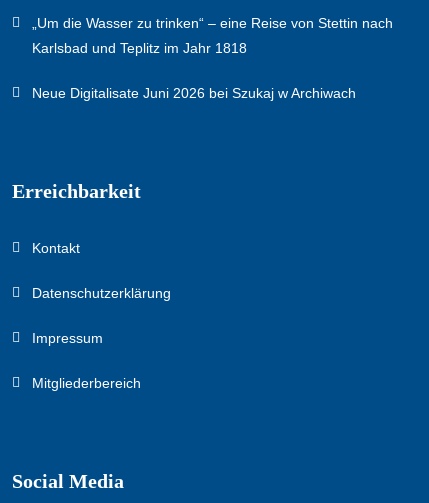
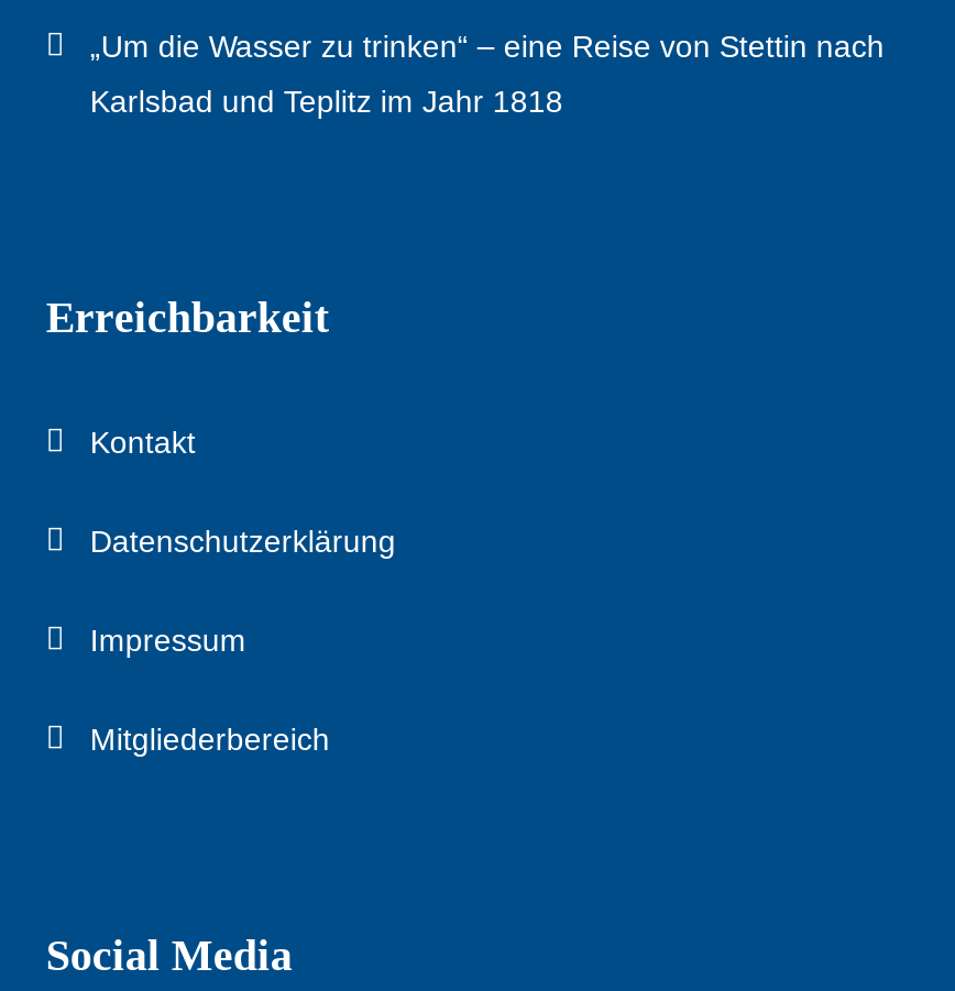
- Neue Digitalisate Juni 2026 bei Szukaj w Archiwach
